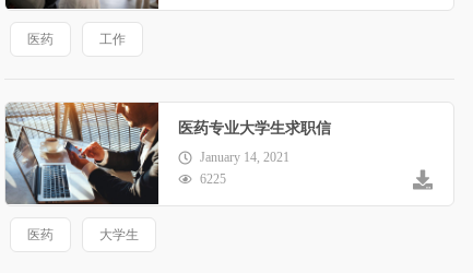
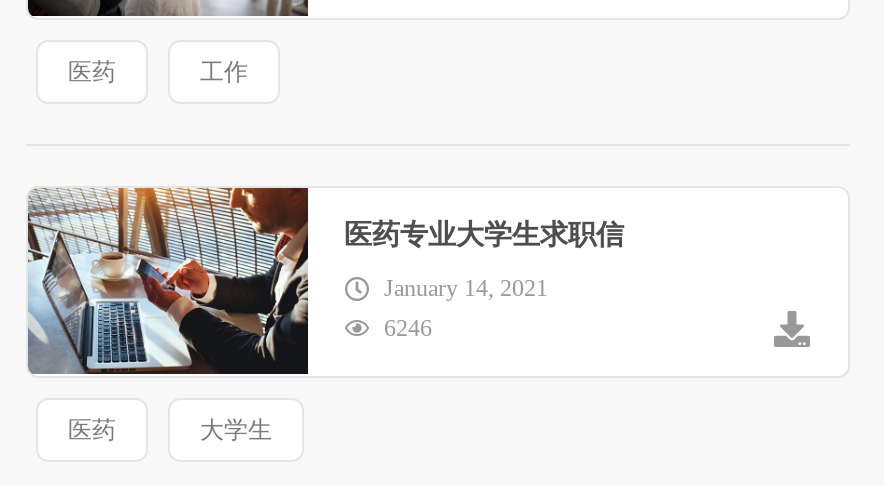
- 6225
+ 6246
